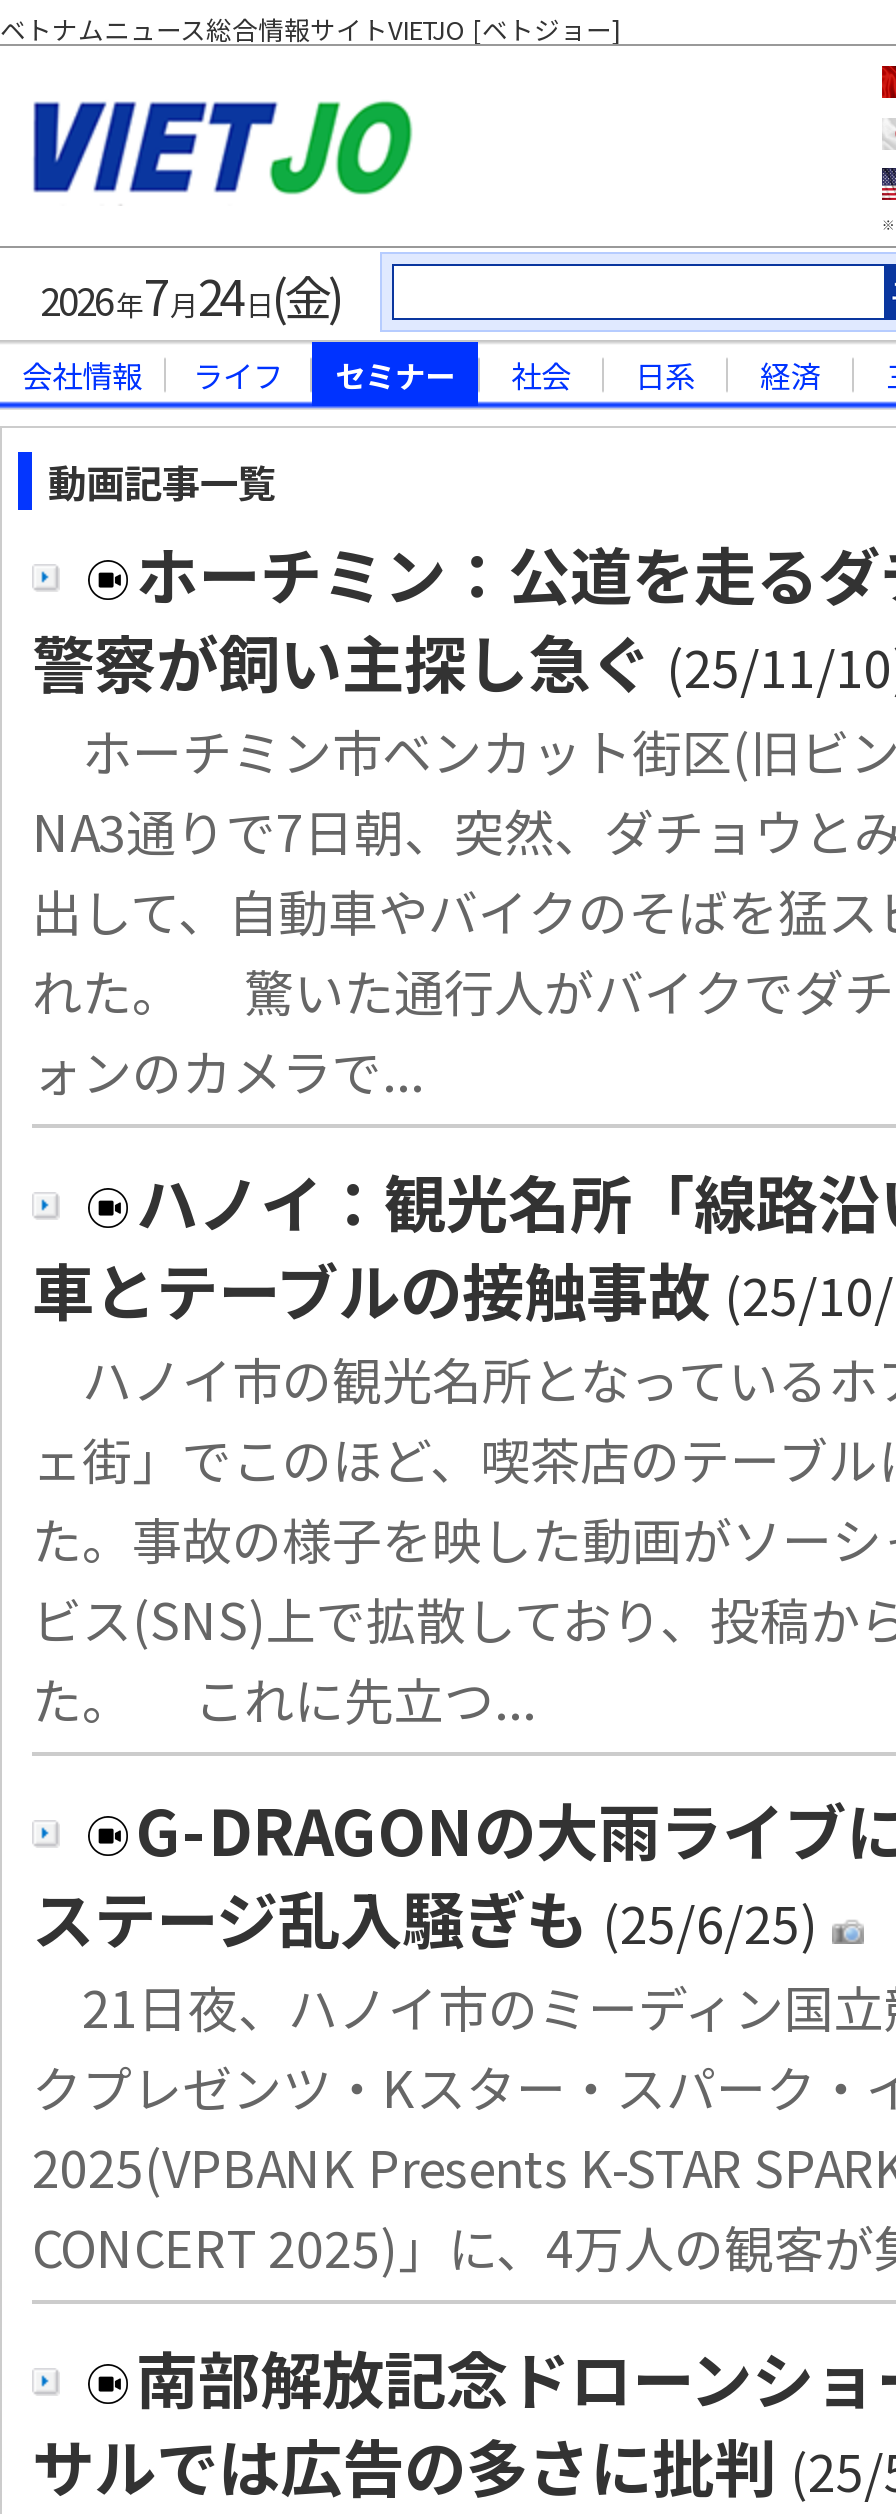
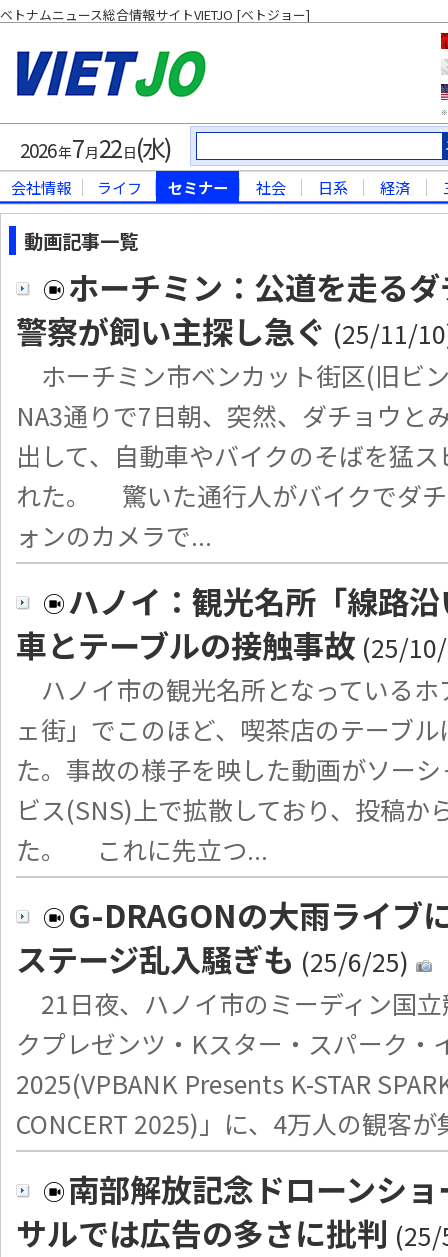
- 2026 年 7 月 24 日(金)
+ 2026 年 7 月 22 日(水)
